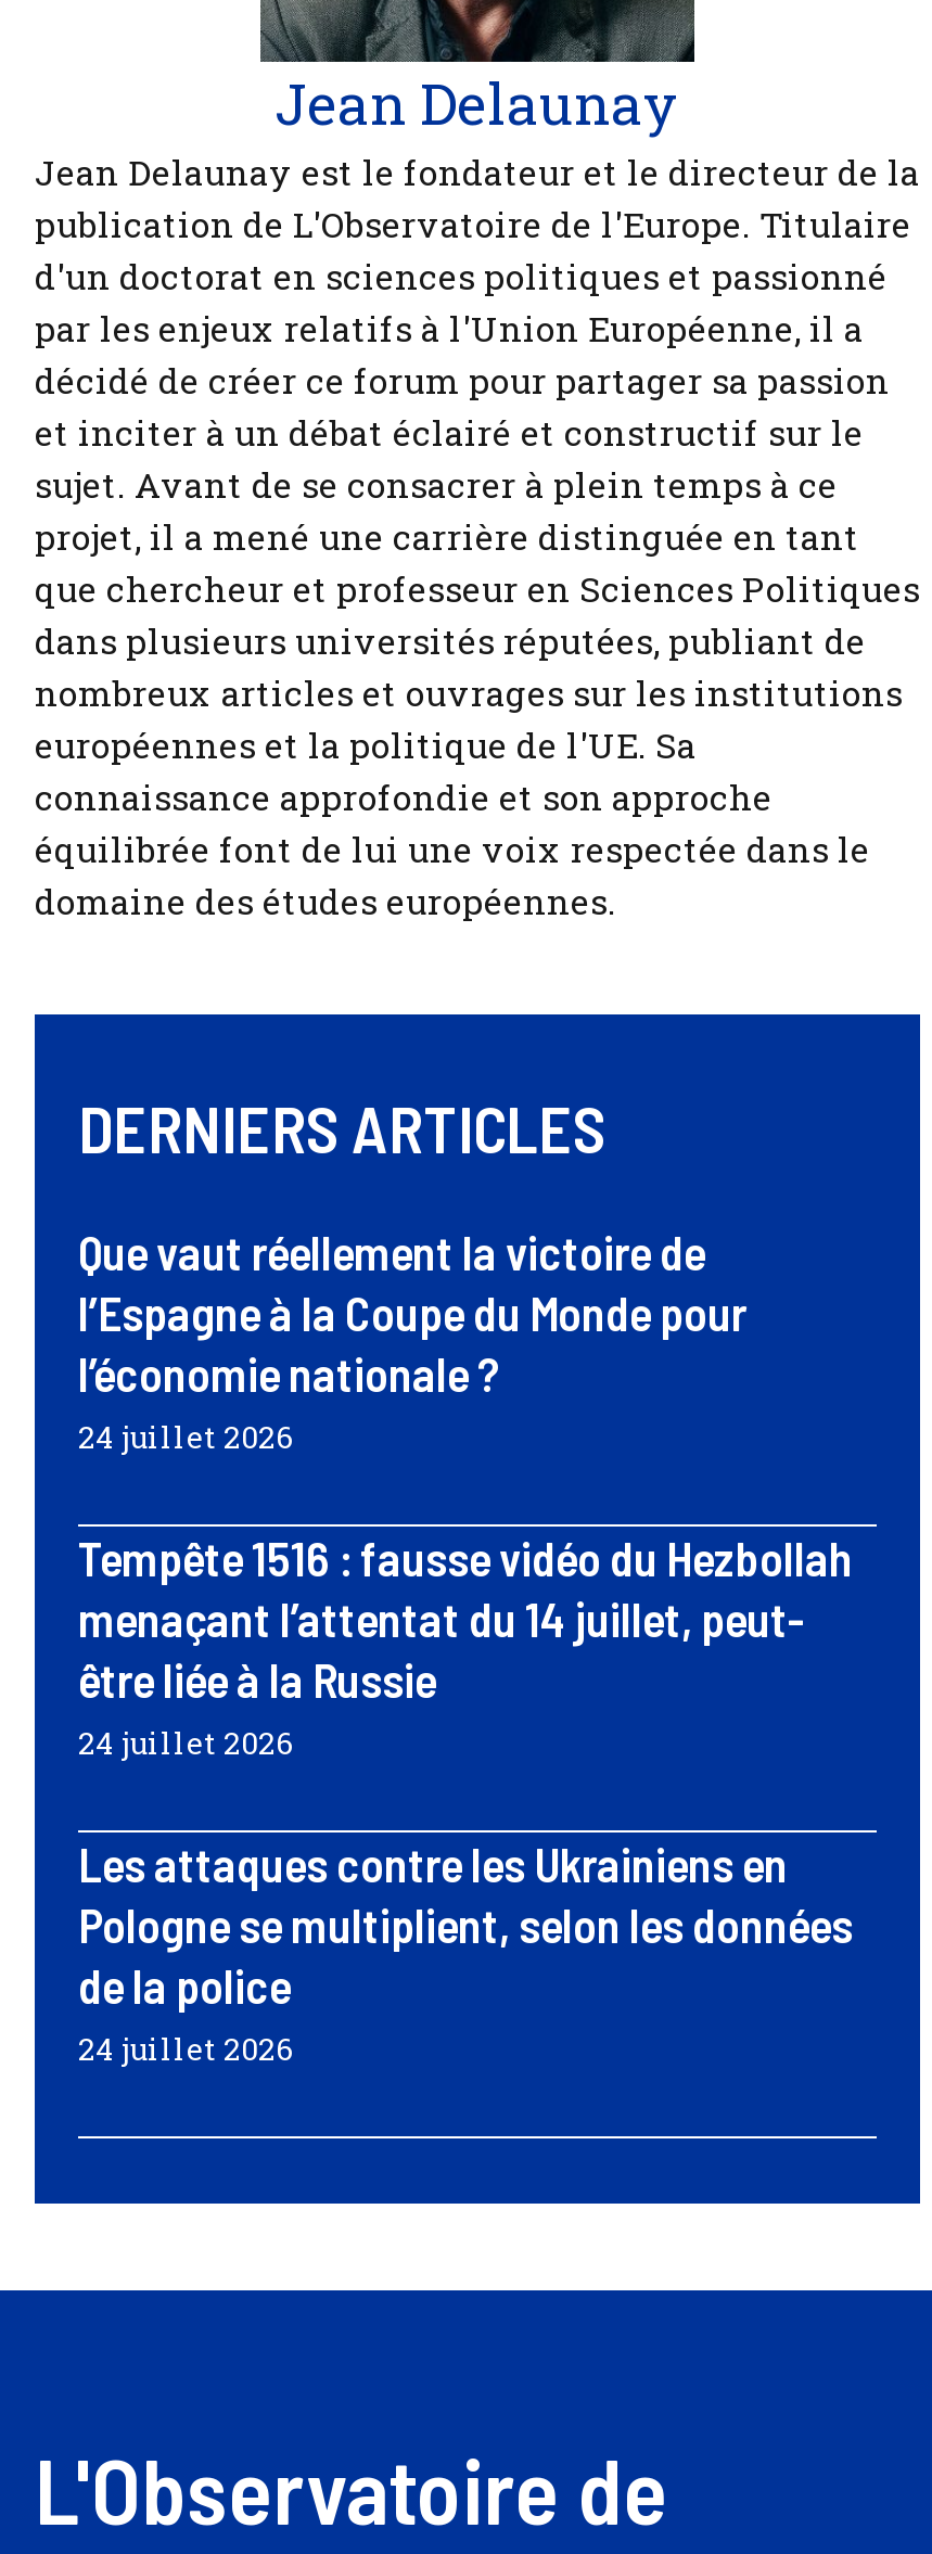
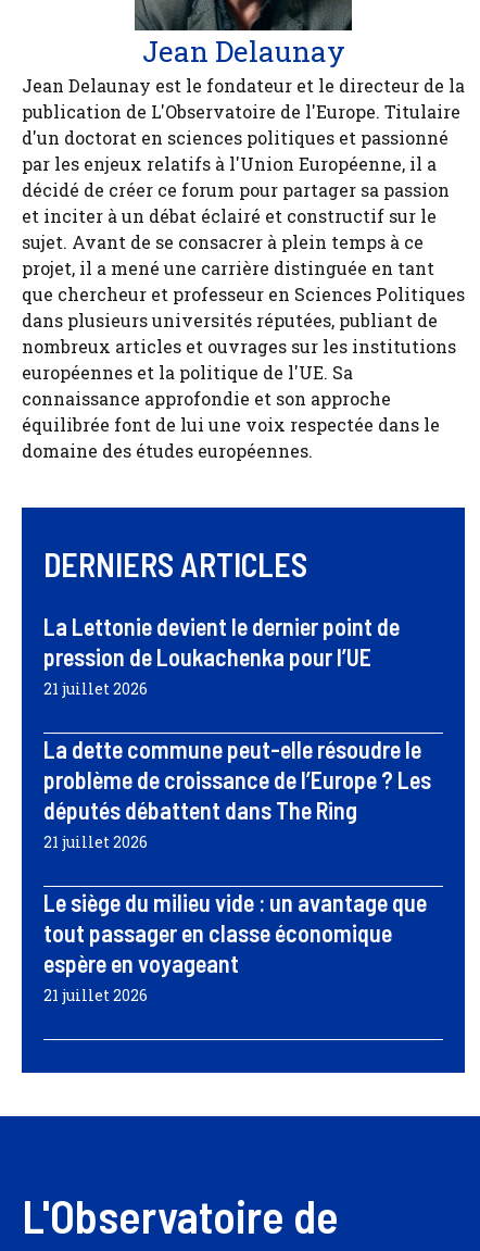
- Que vaut réellement la victoire de
- l’Espagne à la Coupe du Monde pour
- l’économie nationale ?
- 24 juillet 2026
+ La Lettonie devient le dernier point de
+ pression de Loukachenka pour l’UE
+ 21 juillet 2026

- Tempête 1516 : fausse vidéo du Hezbollah
- menaçant l’attentat du 14 juillet, peut-
- être liée à la Russie
- 24 juillet 2026
+ La dette commune peut-elle résoudre le
+ problème de croissance de l’Europe ? Les
+ députés débattent dans The Ring
+ 21 juillet 2026

- Les attaques contre les Ukrainiens en
- Pologne se multiplient, selon les données
- de la police
- 24 juillet 2026
+ Le siège du milieu vide : un avantage que
+ tout passager en classe économique
+ espère en voyageant
+ 21 juillet 2026
